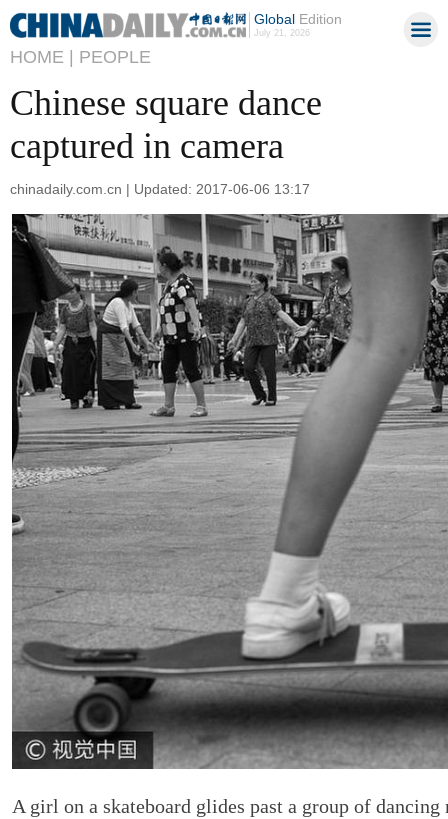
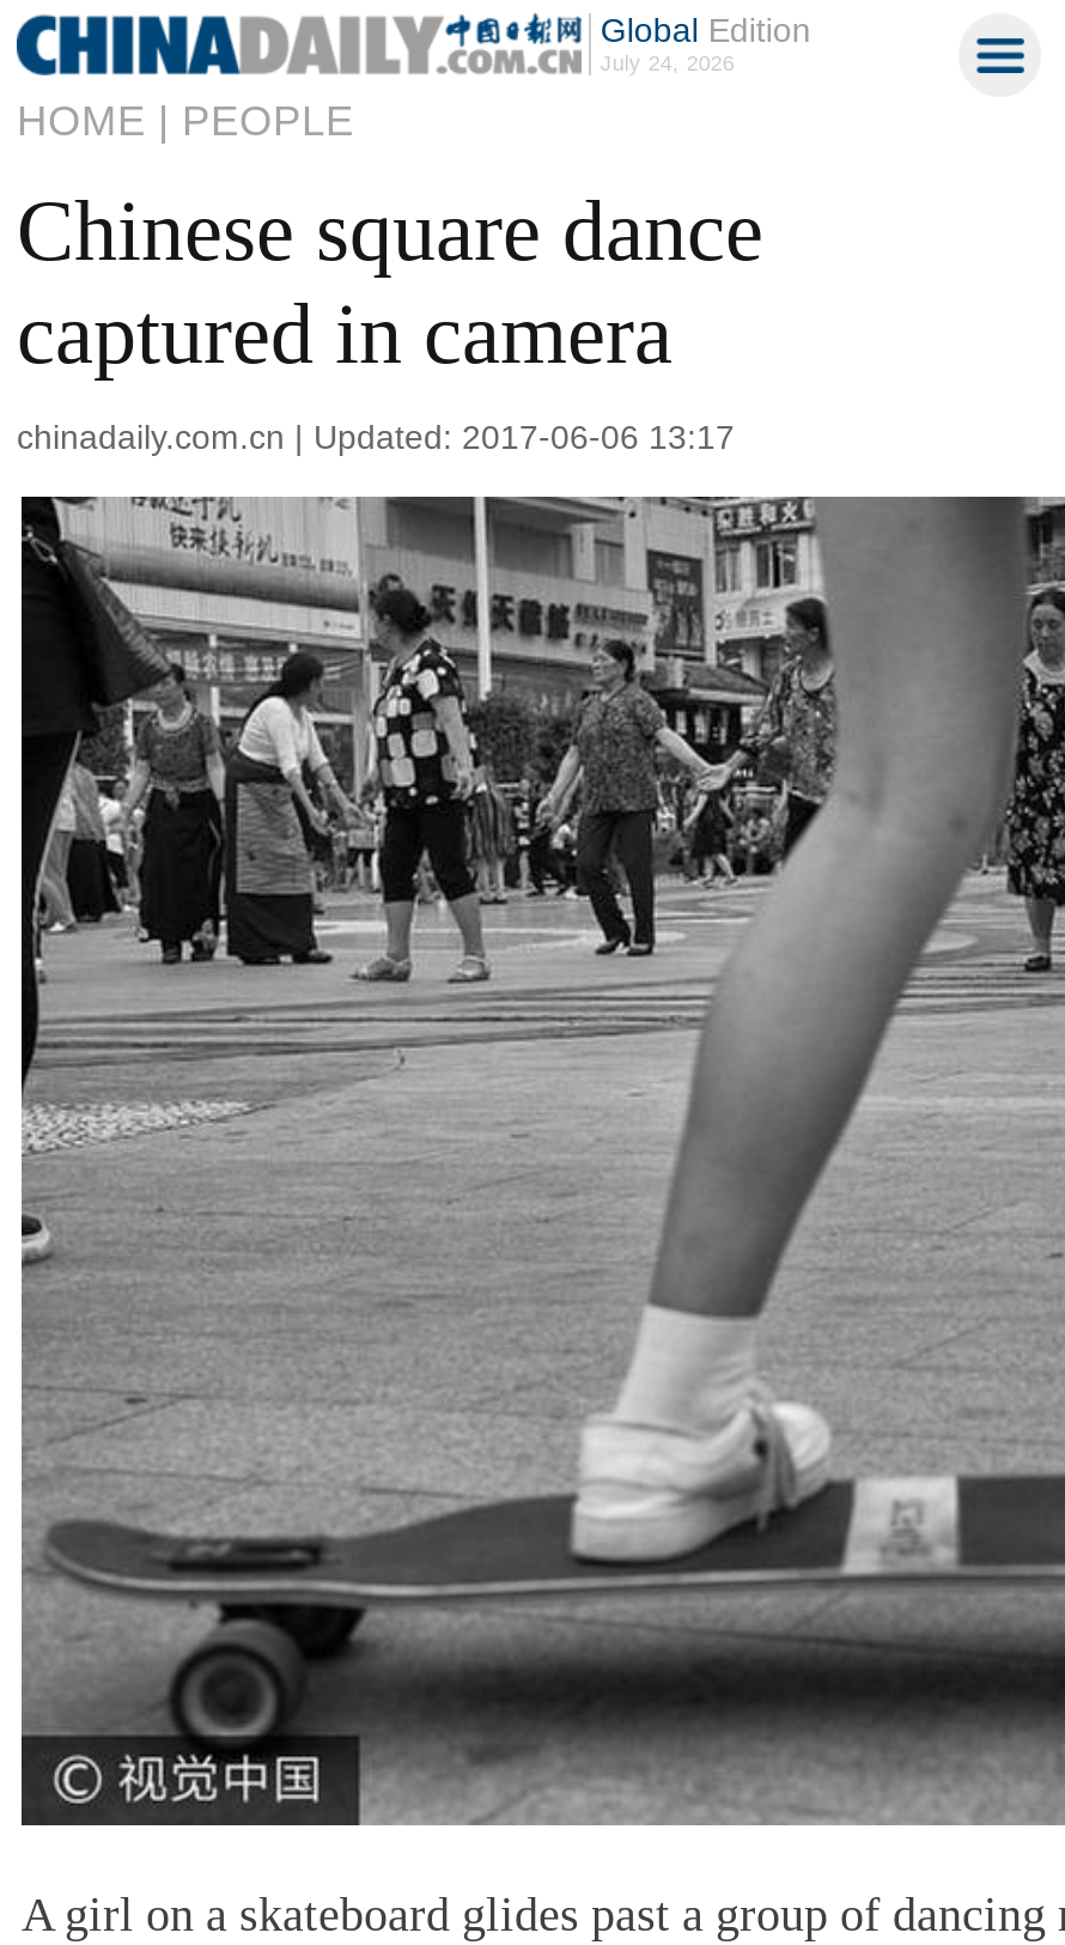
- July 21, 2026
+ July 24, 2026
